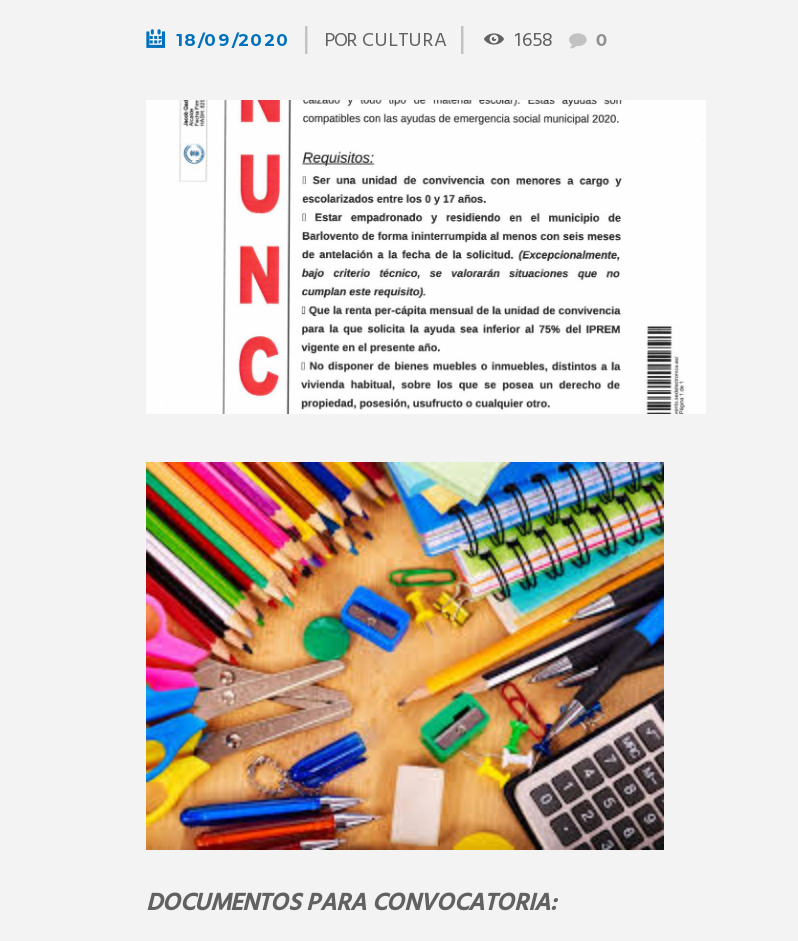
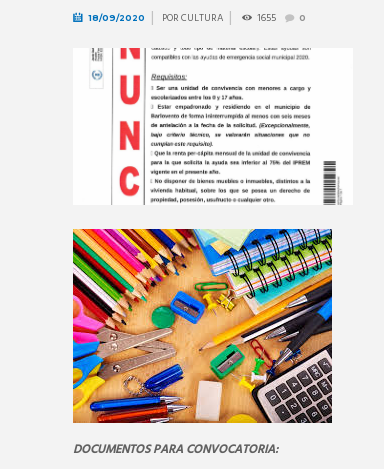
- 1658
+ 1655
